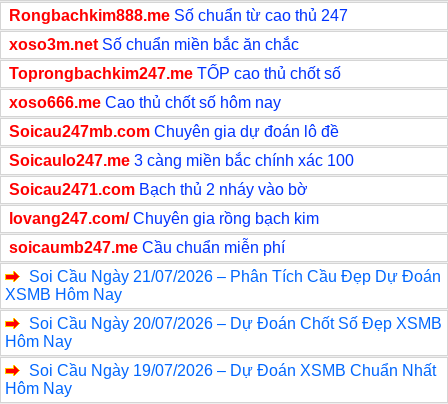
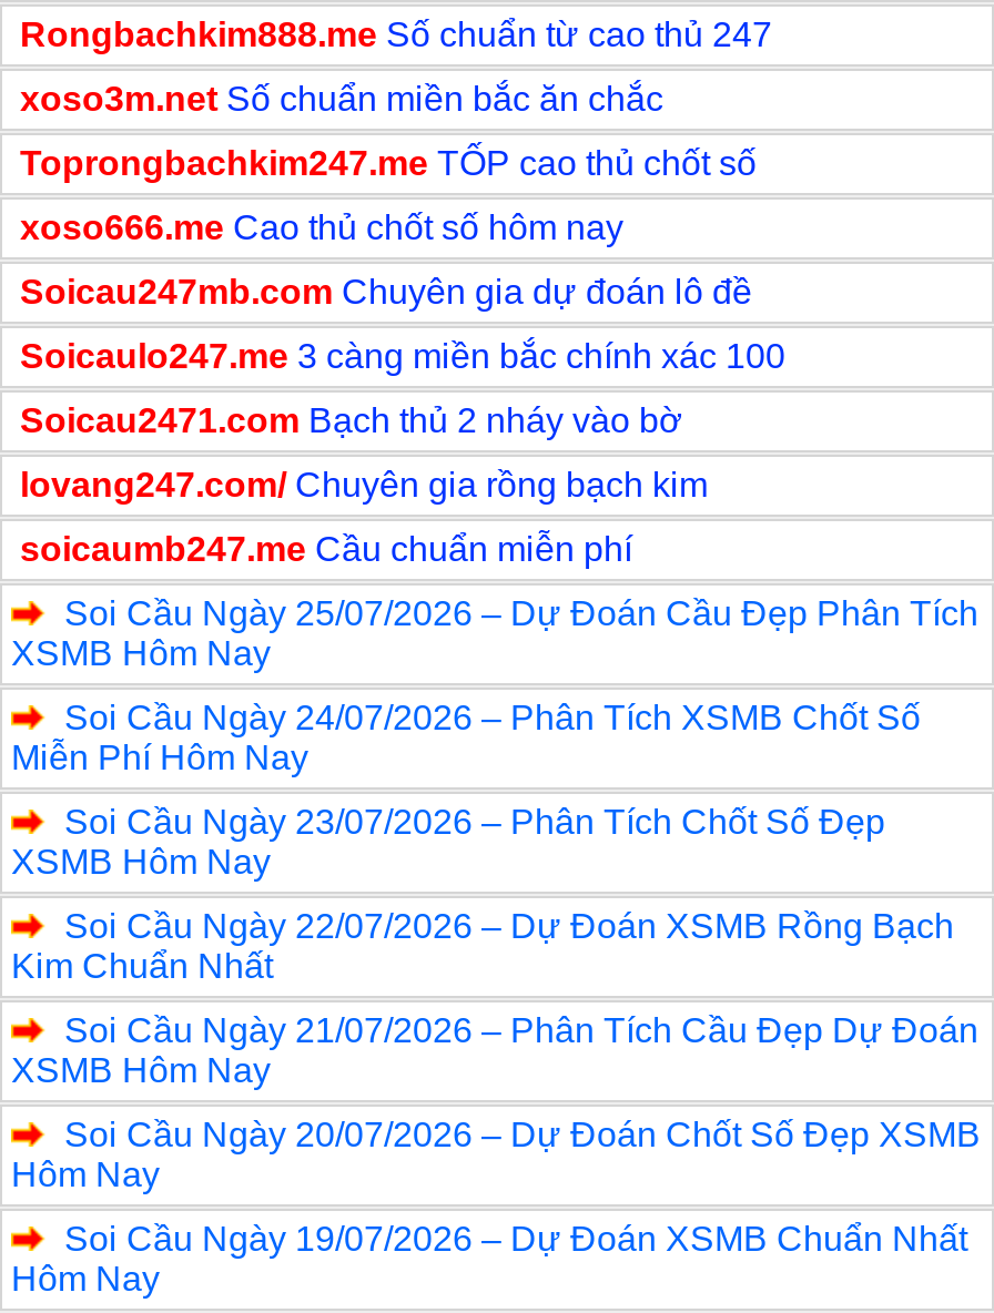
+ Soi Cầu Ngày 25/07/2026 – Dự Đoán Cầu Đẹp Phân Tích
+ XSMB Hôm Nay
+ Soi Cầu Ngày 24/07/2026 – Phân Tích XSMB Chốt Số
+ Miễn Phí Hôm Nay
+ Soi Cầu Ngày 23/07/2026 – Phân Tích Chốt Số Đẹp
+ XSMB Hôm Nay
+ Soi Cầu Ngày 22/07/2026 – Dự Đoán XSMB Rồng Bạch
+ Kim Chuẩn Nhất
